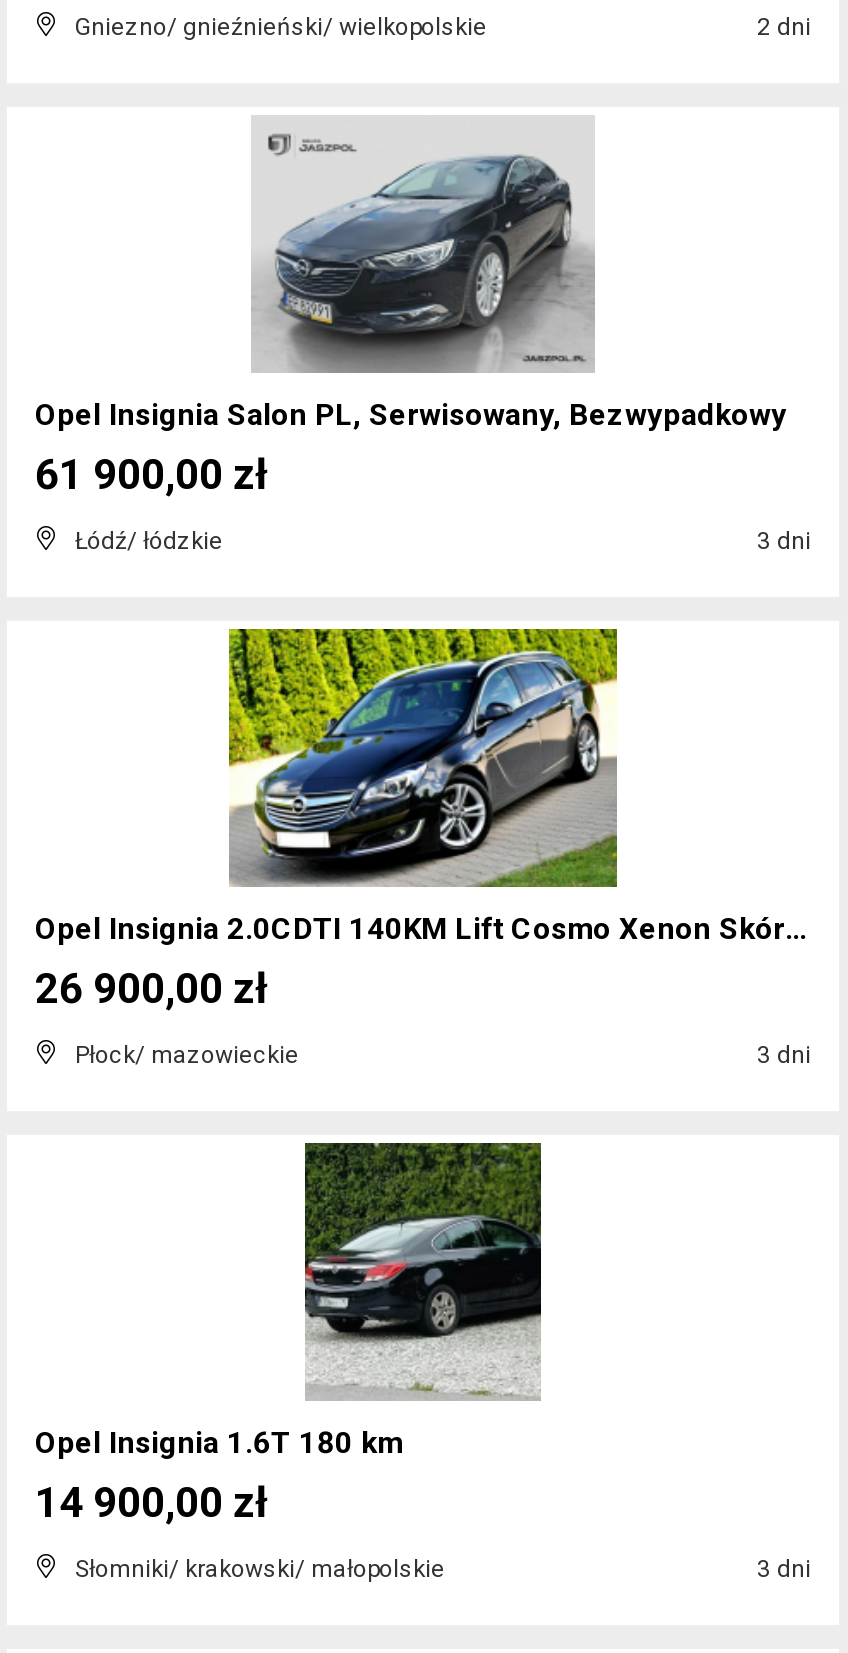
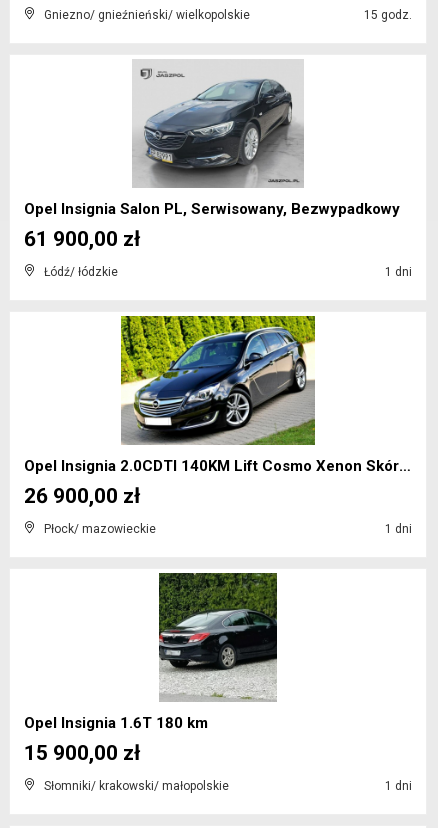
- 2 dni
+ 15 godz.

- 3 dni
+ 1 dni

- 3 dni
+ 1 dni

- 14 900,00 zł
+ 15 900,00 zł

- 3 dni
+ 1 dni
